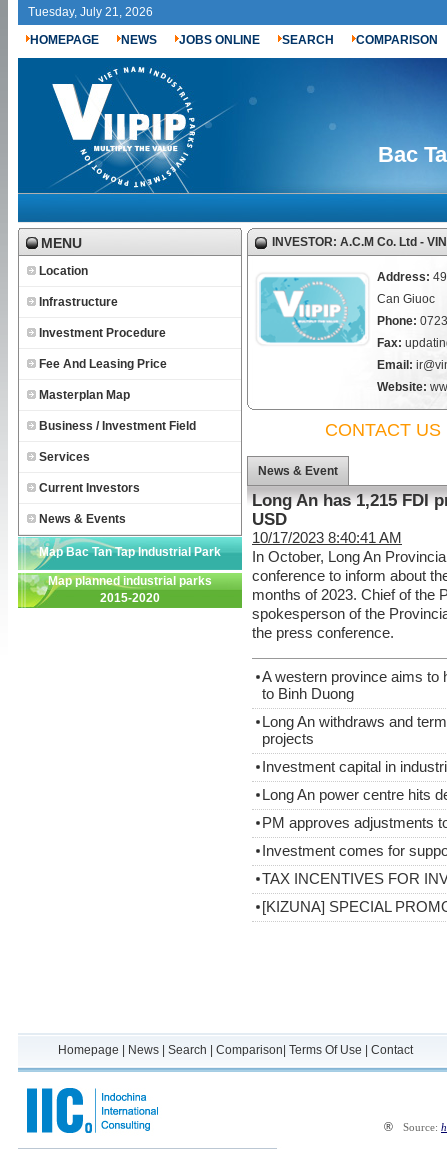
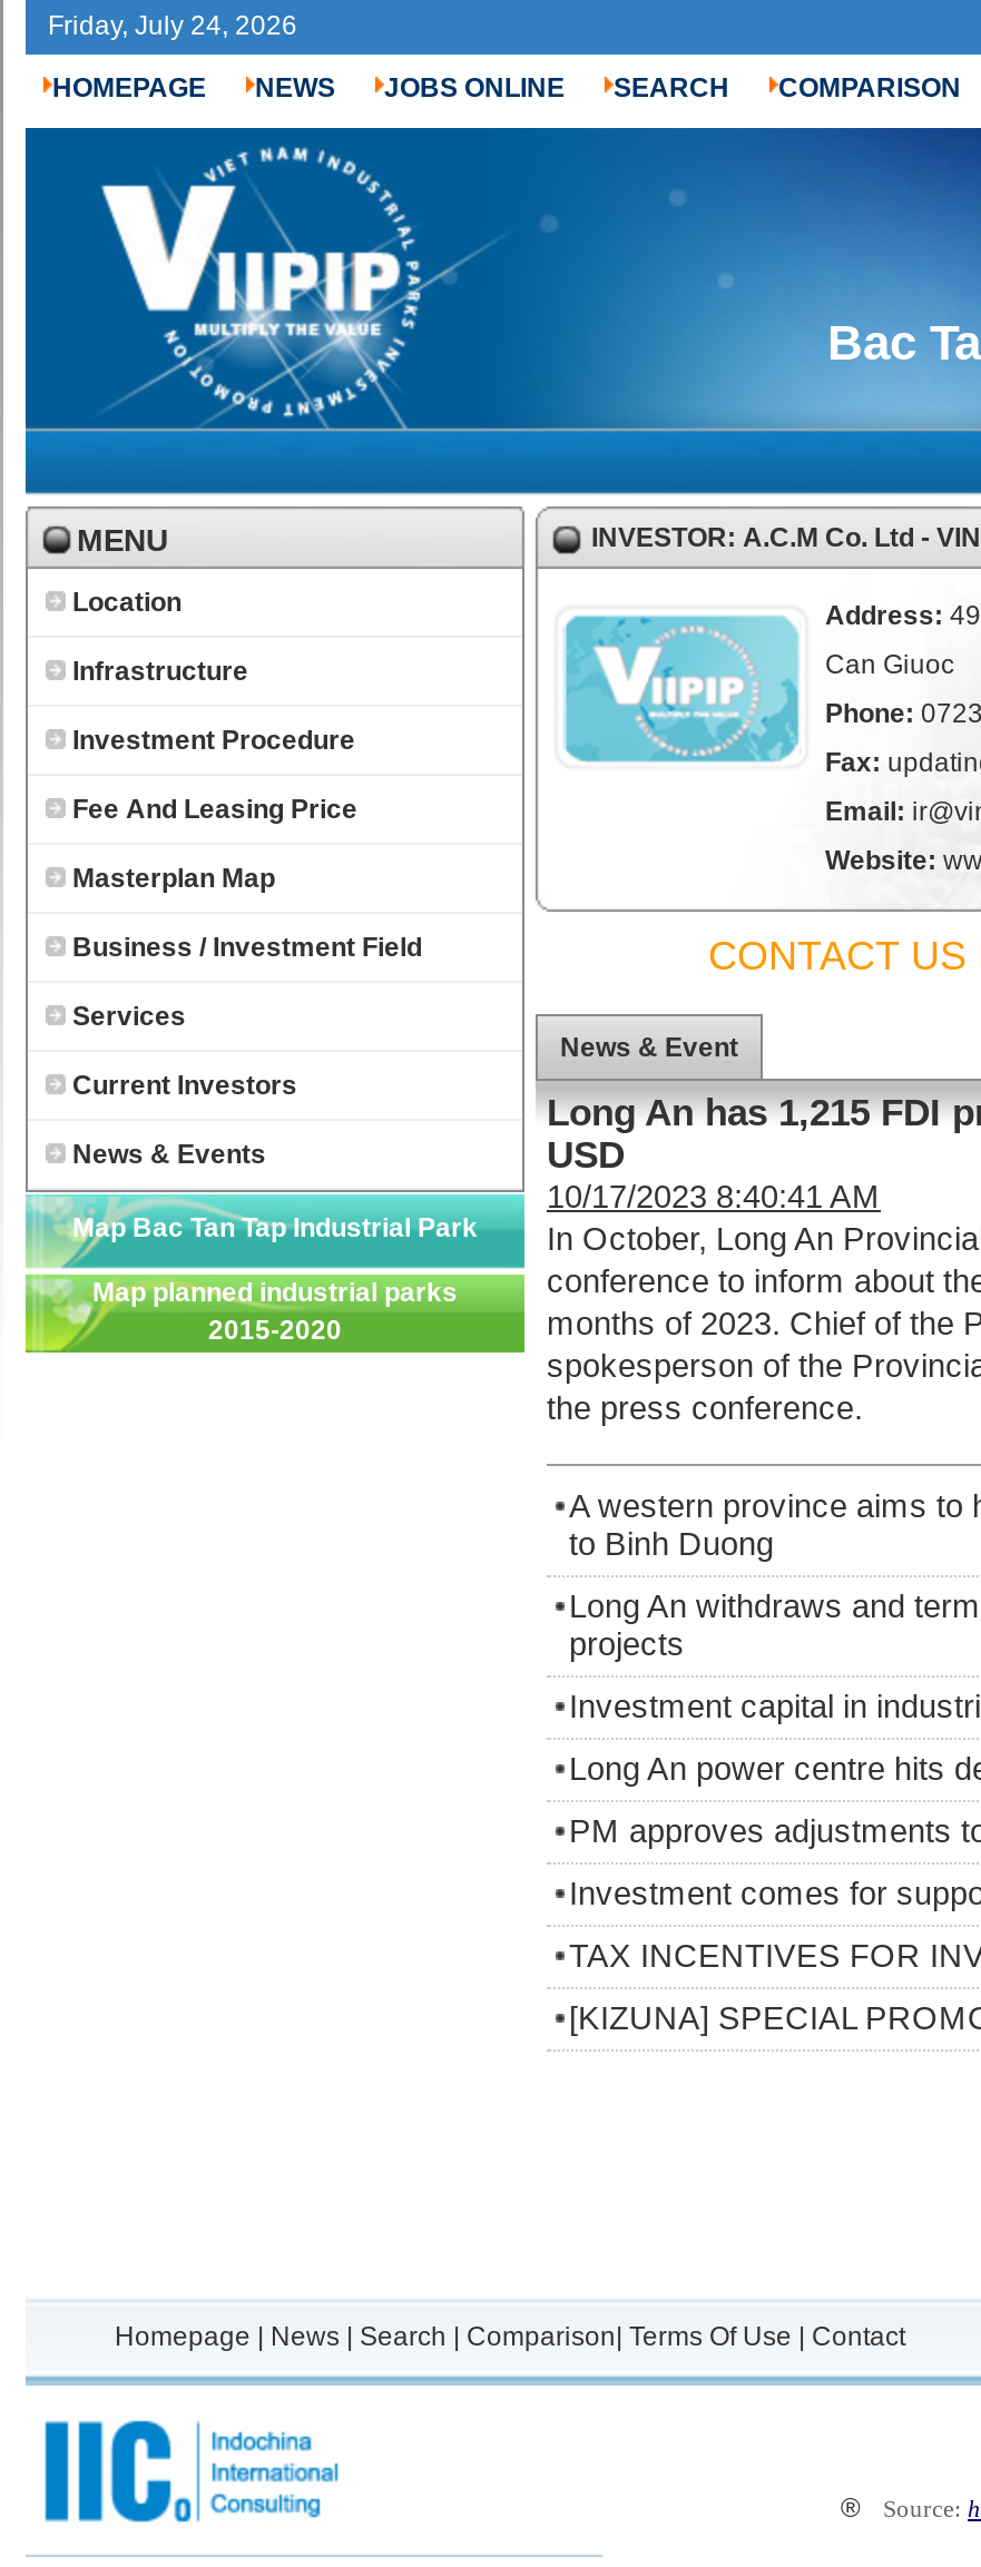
- Tuesday, July 21, 2026
+ Friday, July 24, 2026
